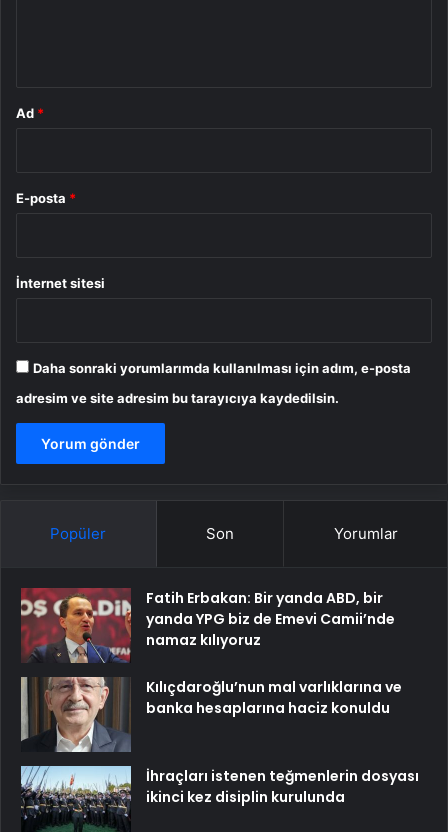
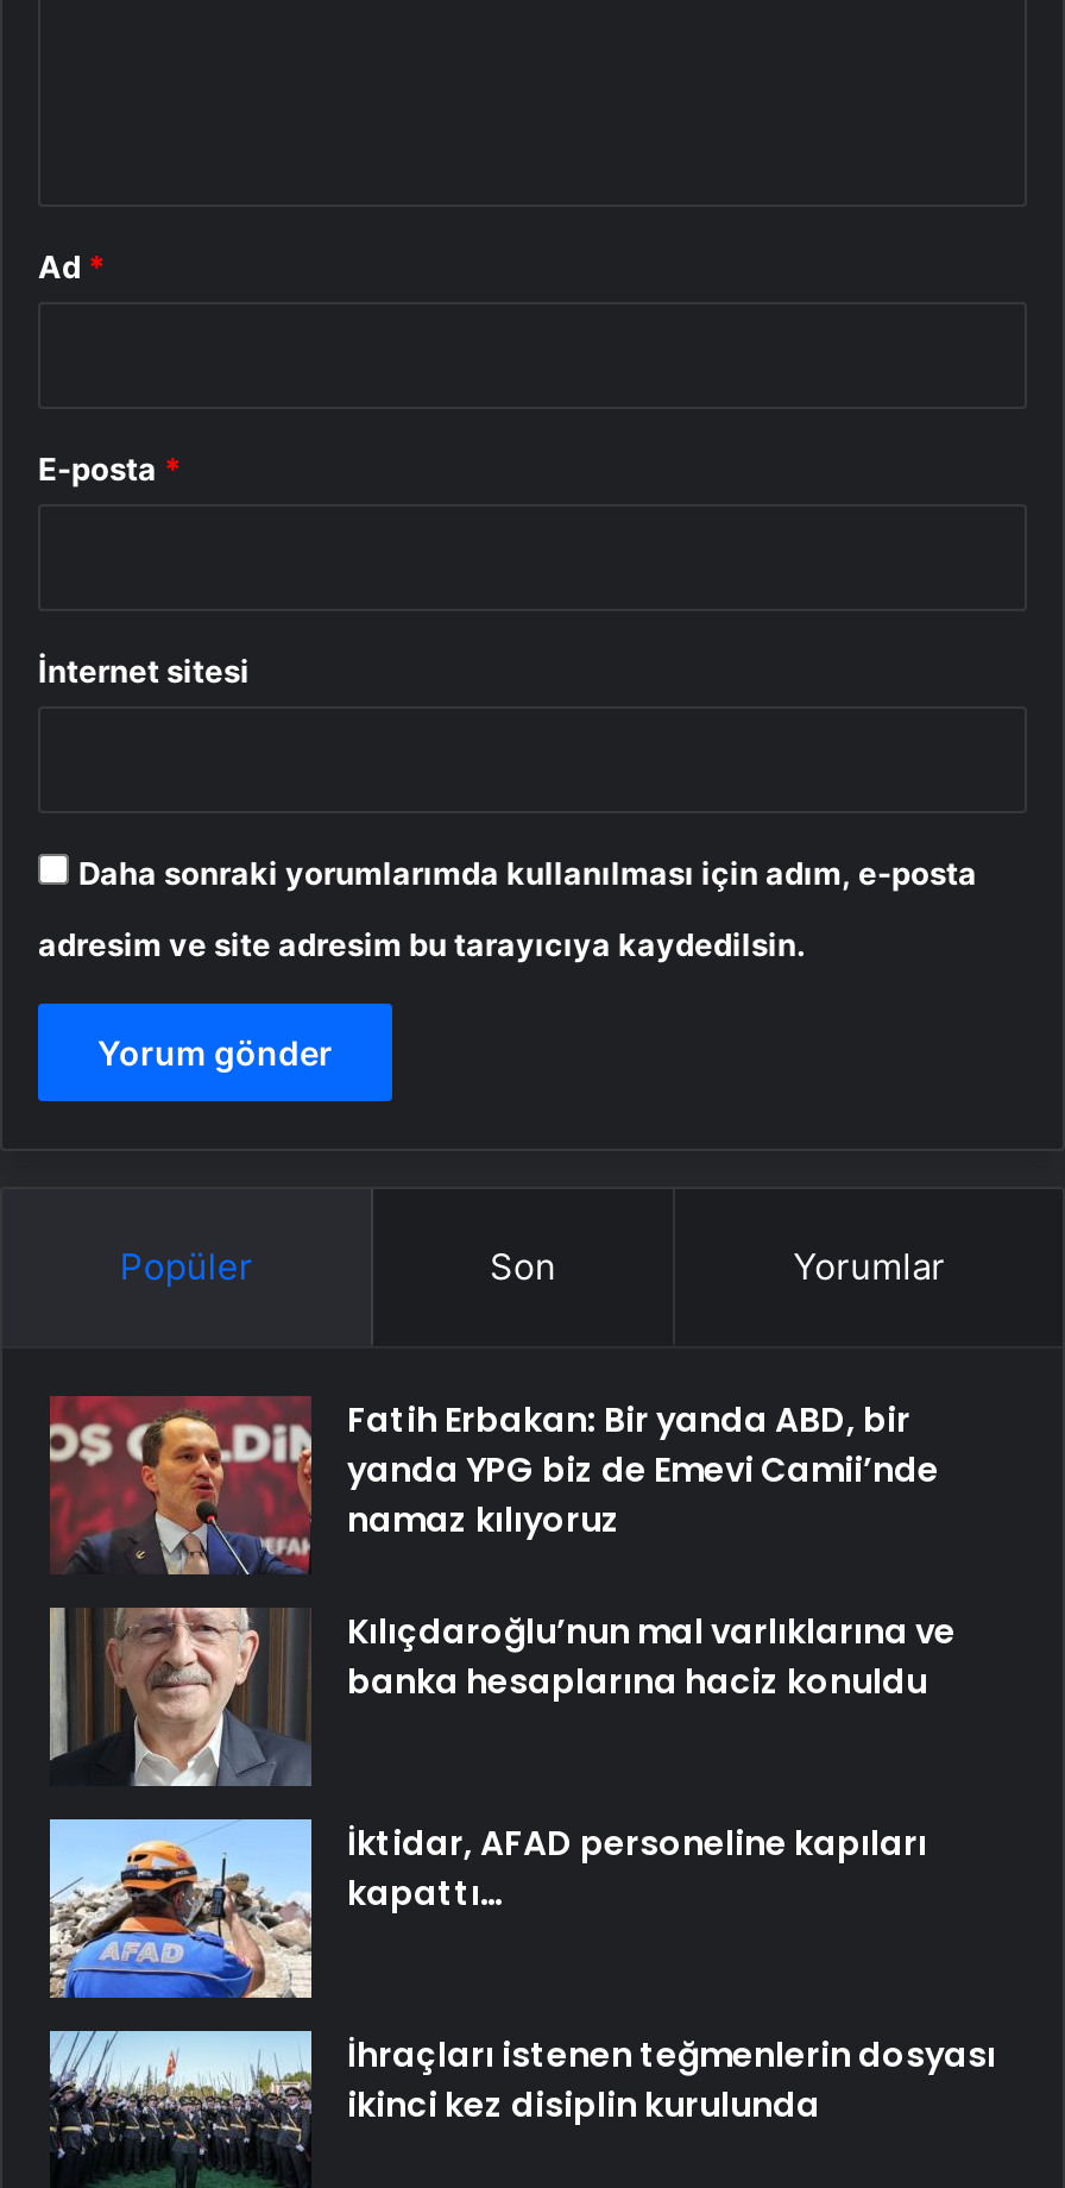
+ [image]
+ İktidar, AFAD personeline kapıları
+ kapattı…
